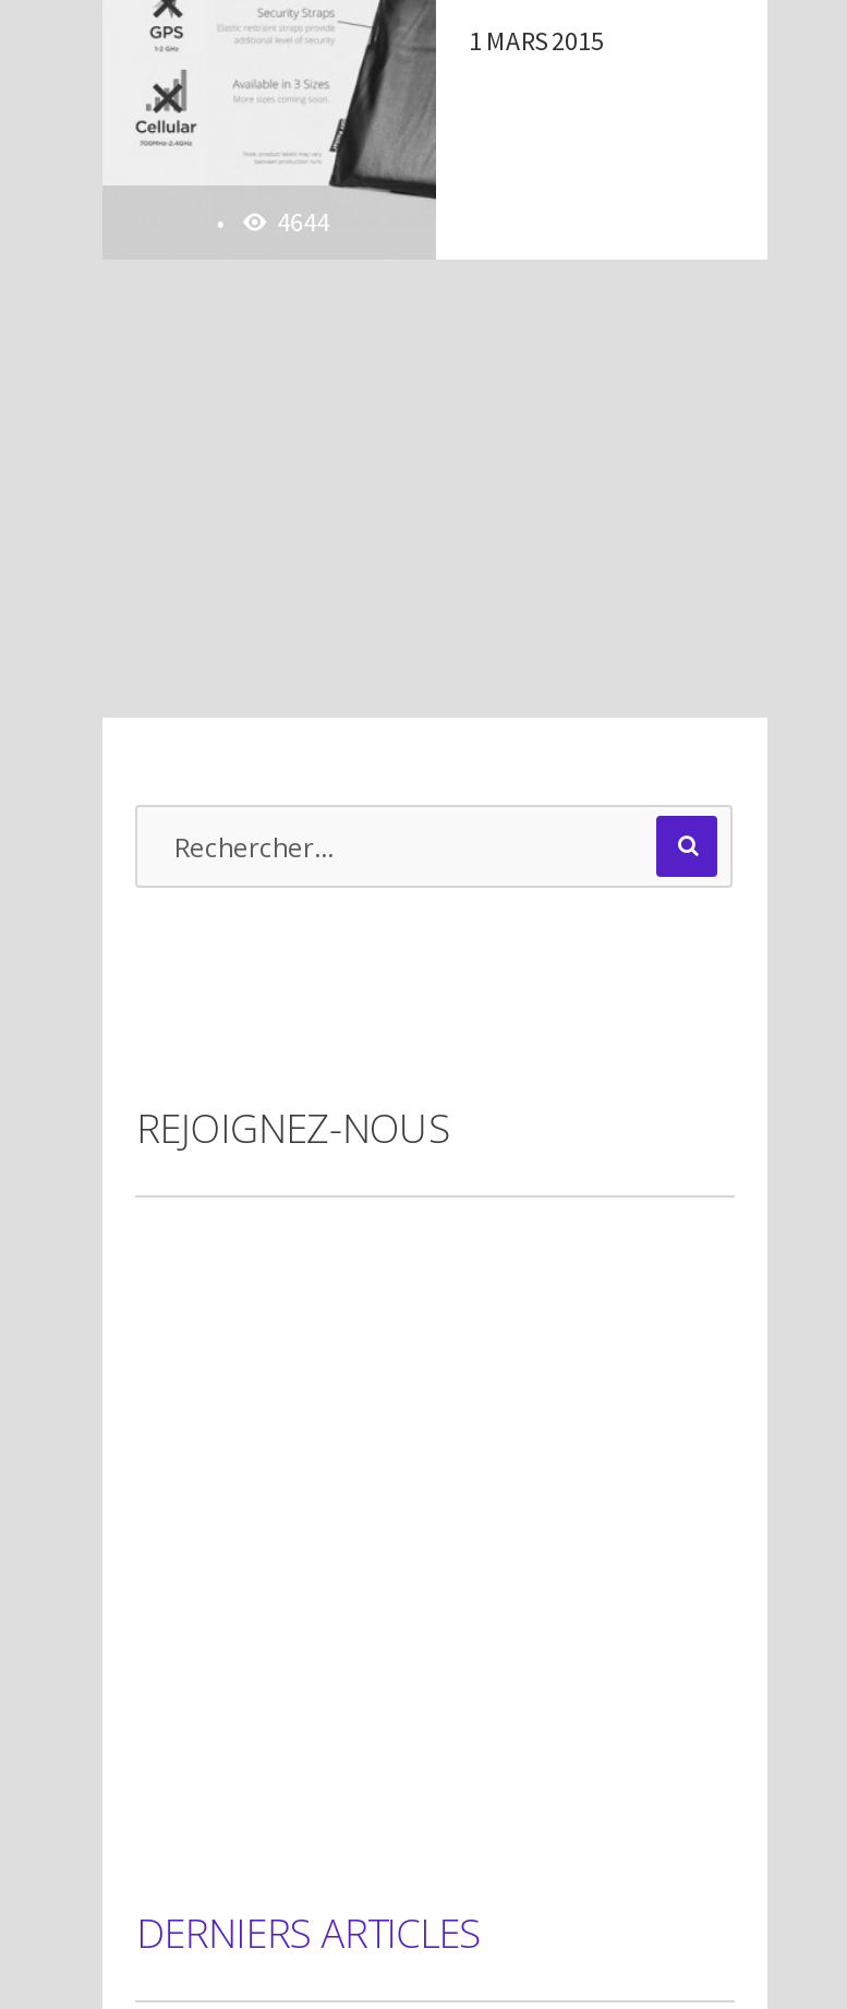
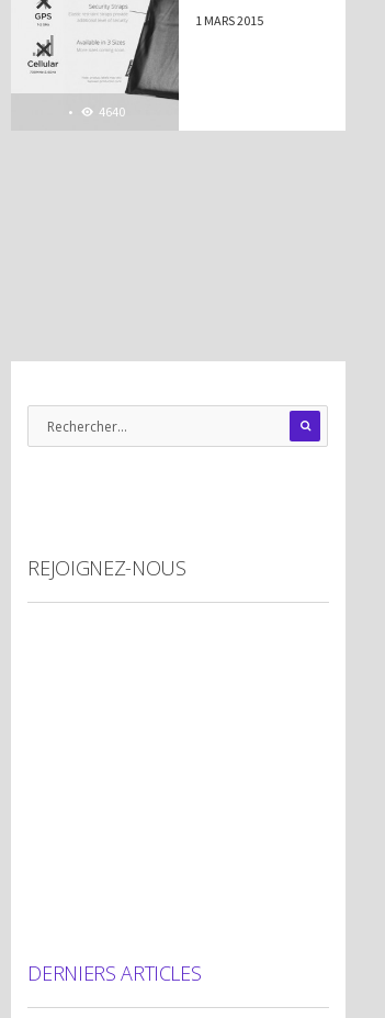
- 4644
+ 4640
